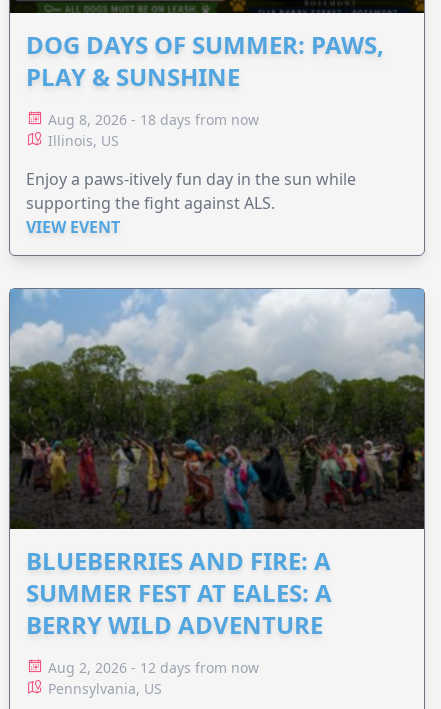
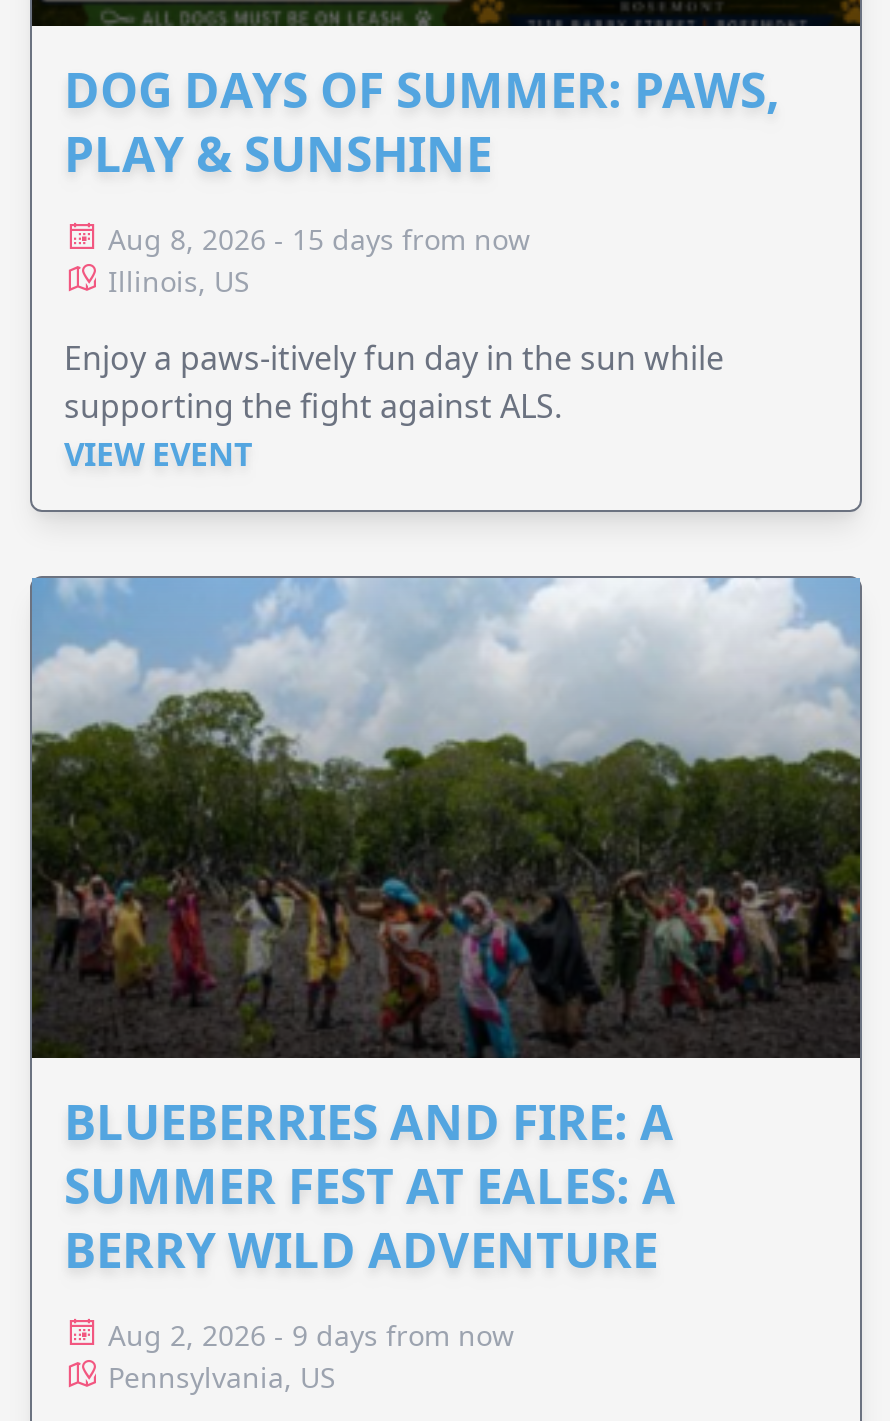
- Aug 8, 2026 - 18 days from now
+ Aug 8, 2026 - 15 days from now

- Aug 2, 2026 - 12 days from now
+ Aug 2, 2026 - 9 days from now
